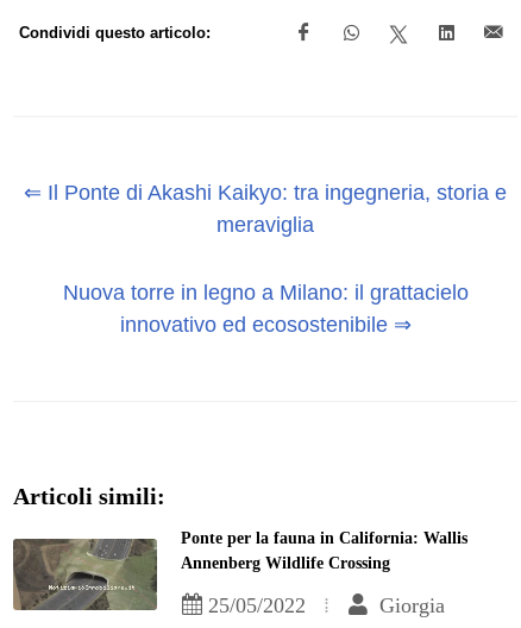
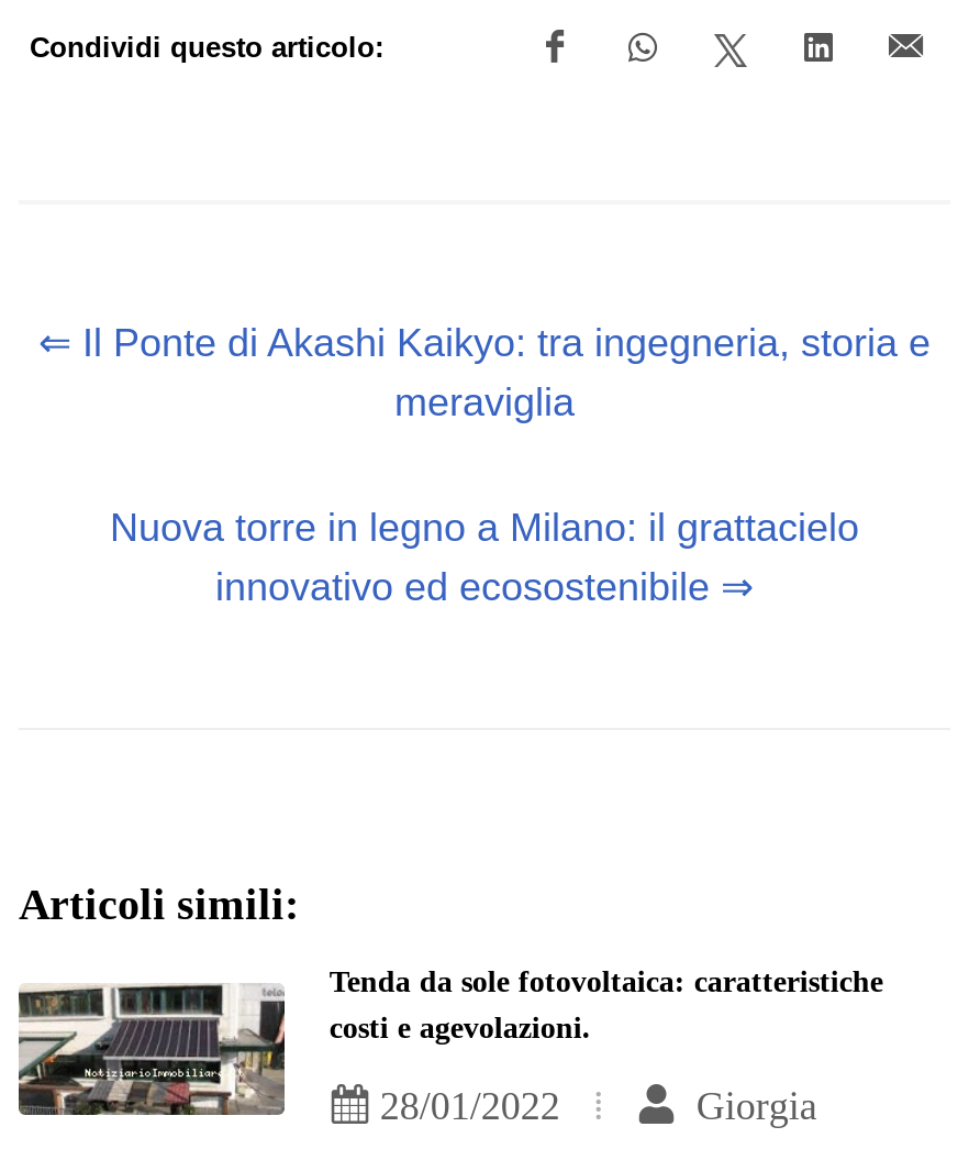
- [image]
- Ponte per la fauna in California: Wallis
- Annenberg Wildlife Crossing
+ [image]
+ Tenda da sole fotovoltaica: caratteristiche
+ costi e agevolazioni.

- 25/05/2022
+ 28/01/2022
